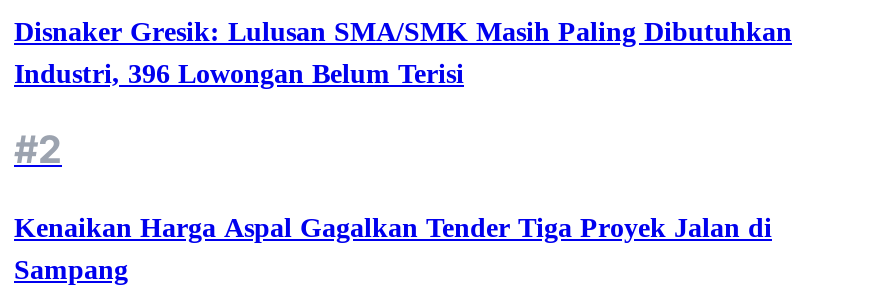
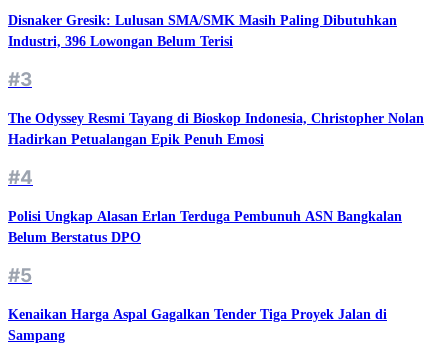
- #2
+ #3
+ The Odyssey Resmi Tayang di Bioskop Indonesia, Christopher Nolan
+ Hadirkan Petualangan Epik Penuh Emosi
+ #4
+ Polisi Ungkap Alasan Erlan Terduga Pembunuh ASN Bangkalan
+ Belum Berstatus DPO
+ #5
